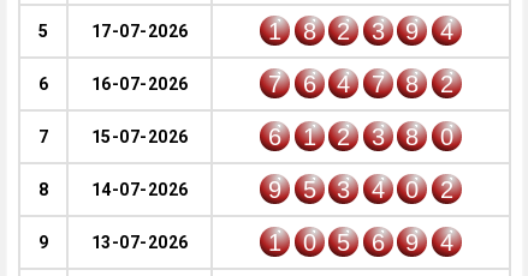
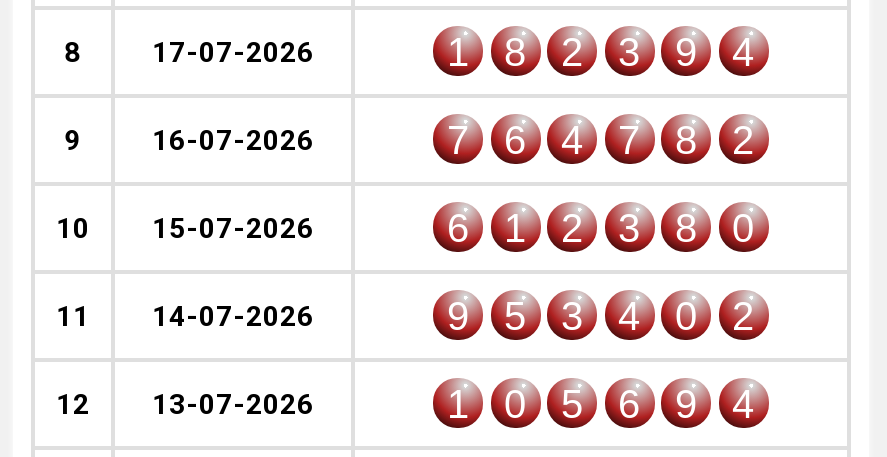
- 5
+ 8

- 6
+ 9

- 7
+ 10

- 8
+ 11

- 9
+ 12
